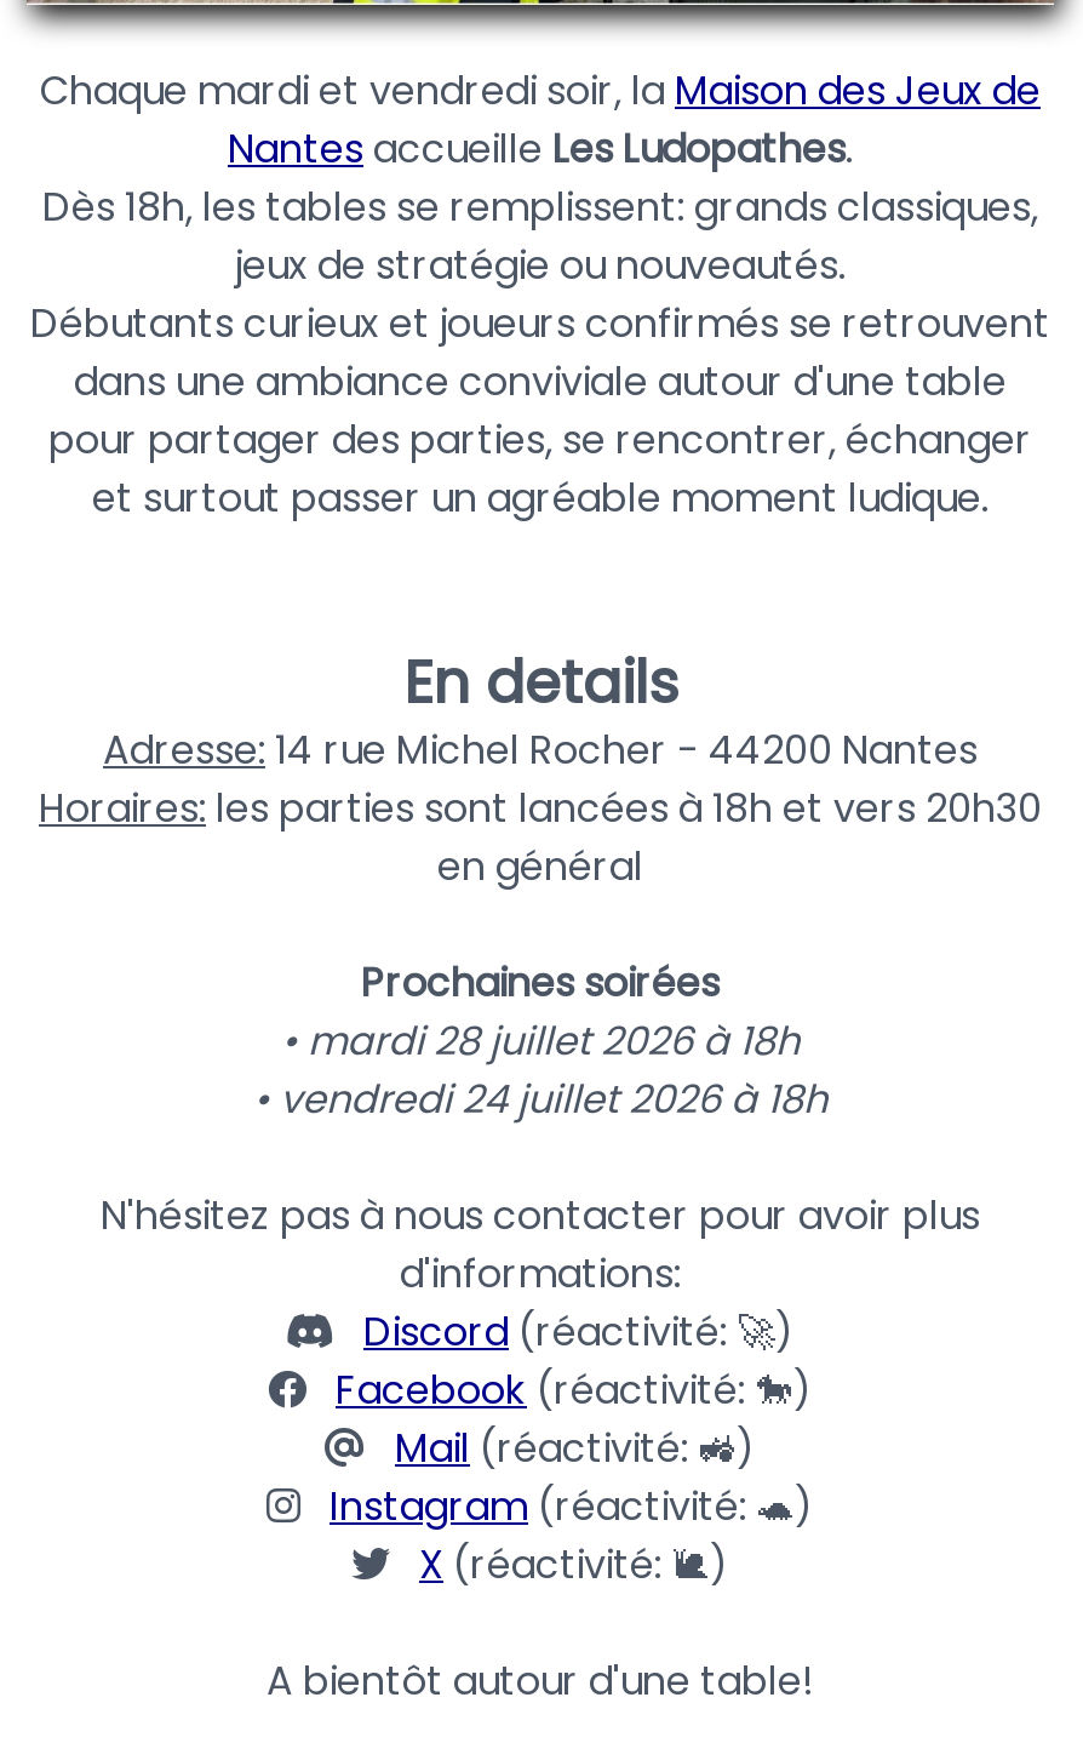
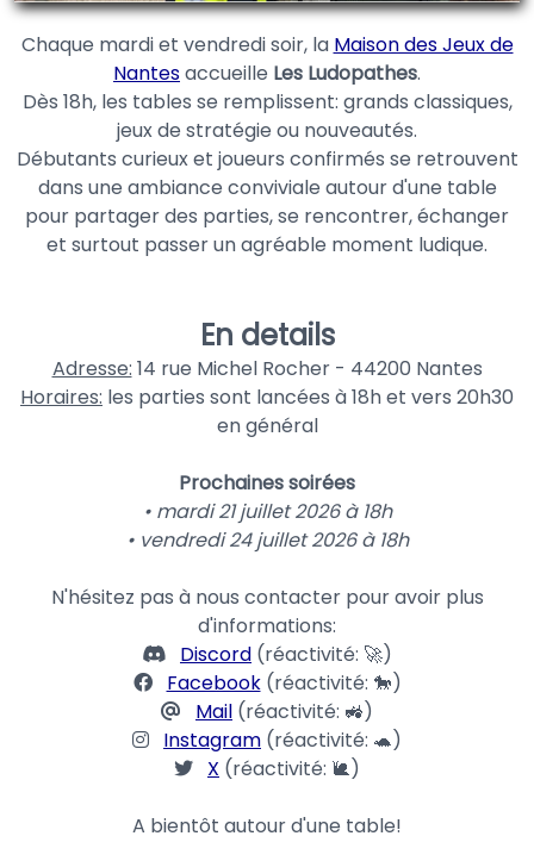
- • mardi 28 juillet 2026 à 18h
+ • mardi 21 juillet 2026 à 18h
